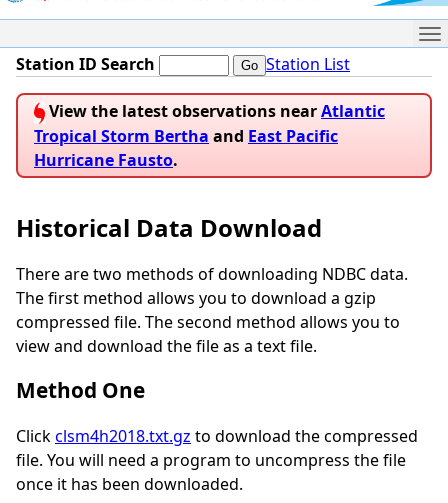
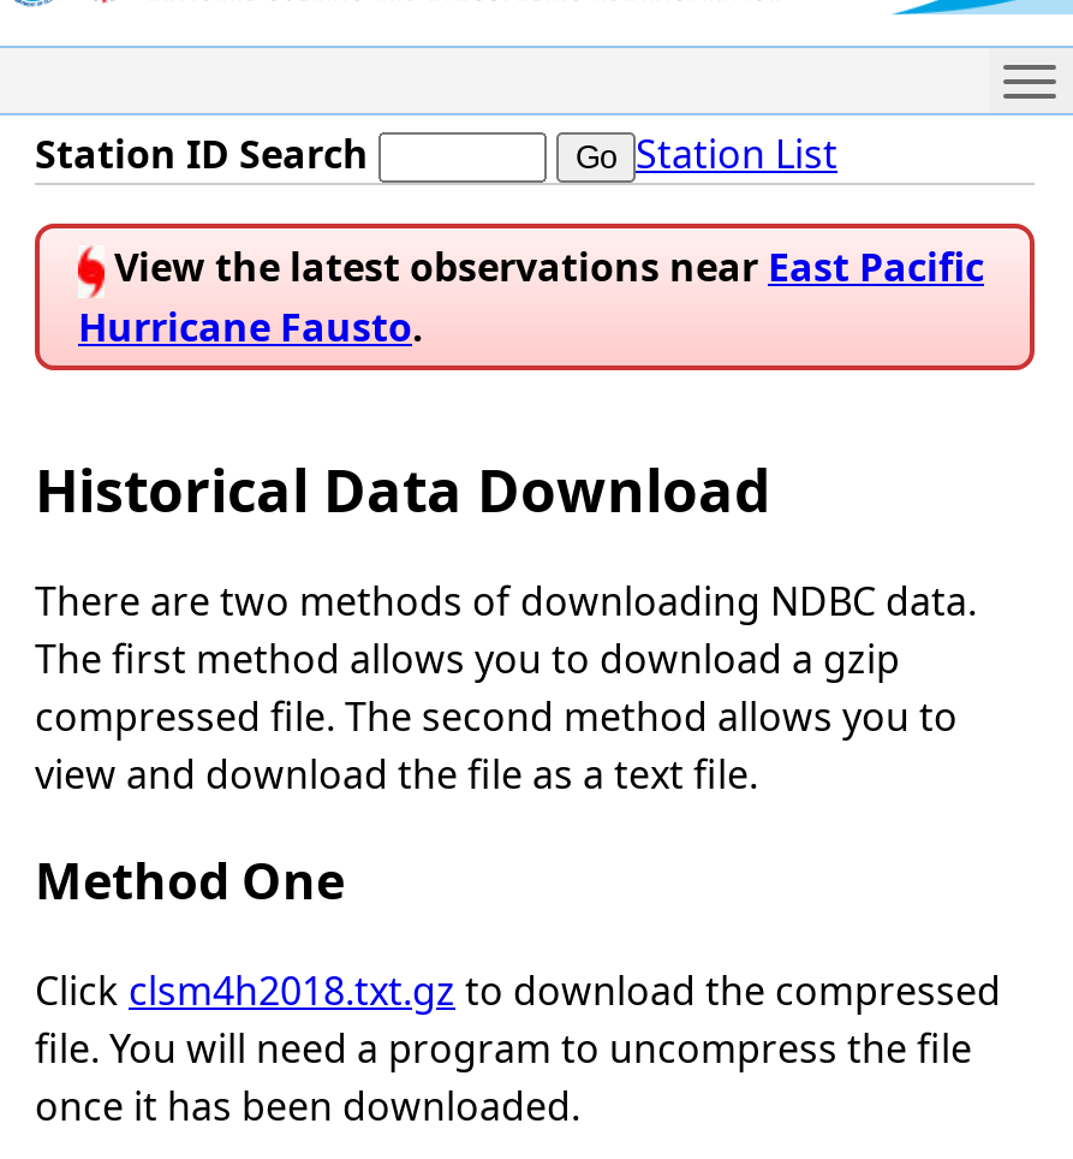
- View the latest observations near Atlantic
- Tropical Storm Bertha and East Pacific
+ View the latest observations near East Pacific
